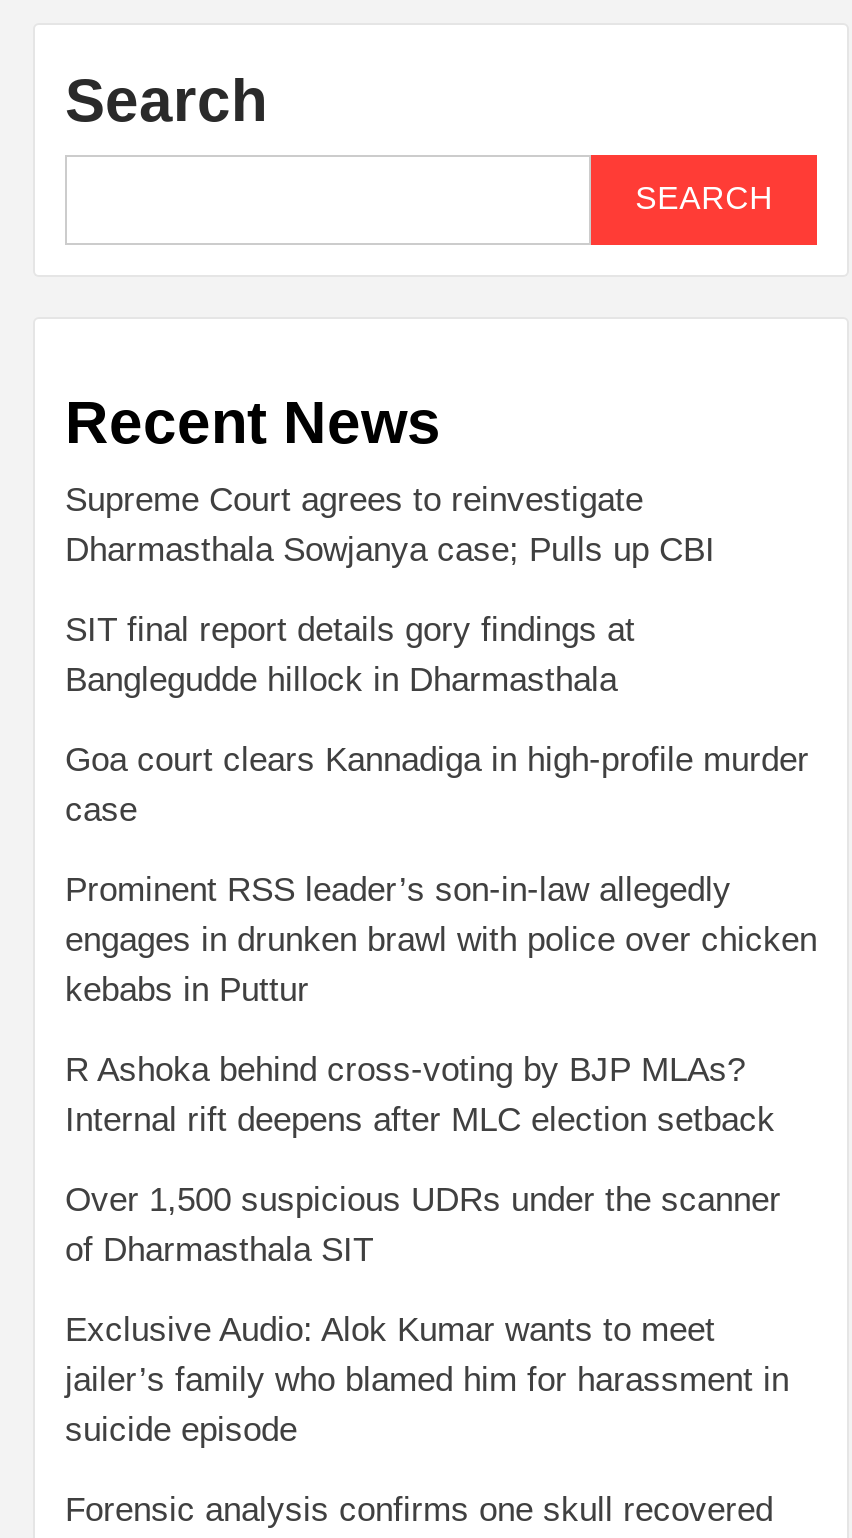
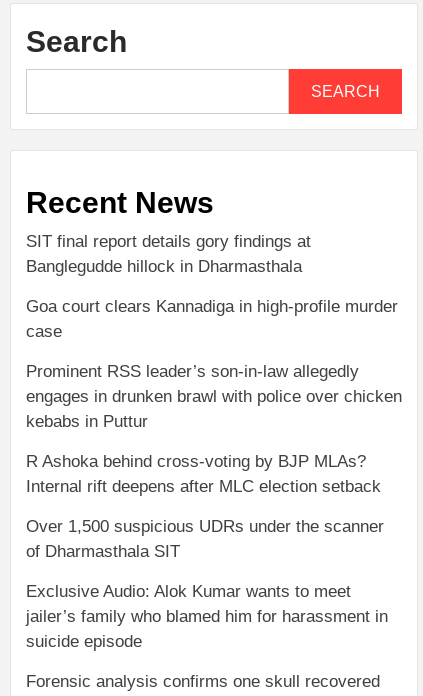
- Supreme Court agrees to reinvestigate
- Dharmasthala Sowjanya case; Pulls up CBI
